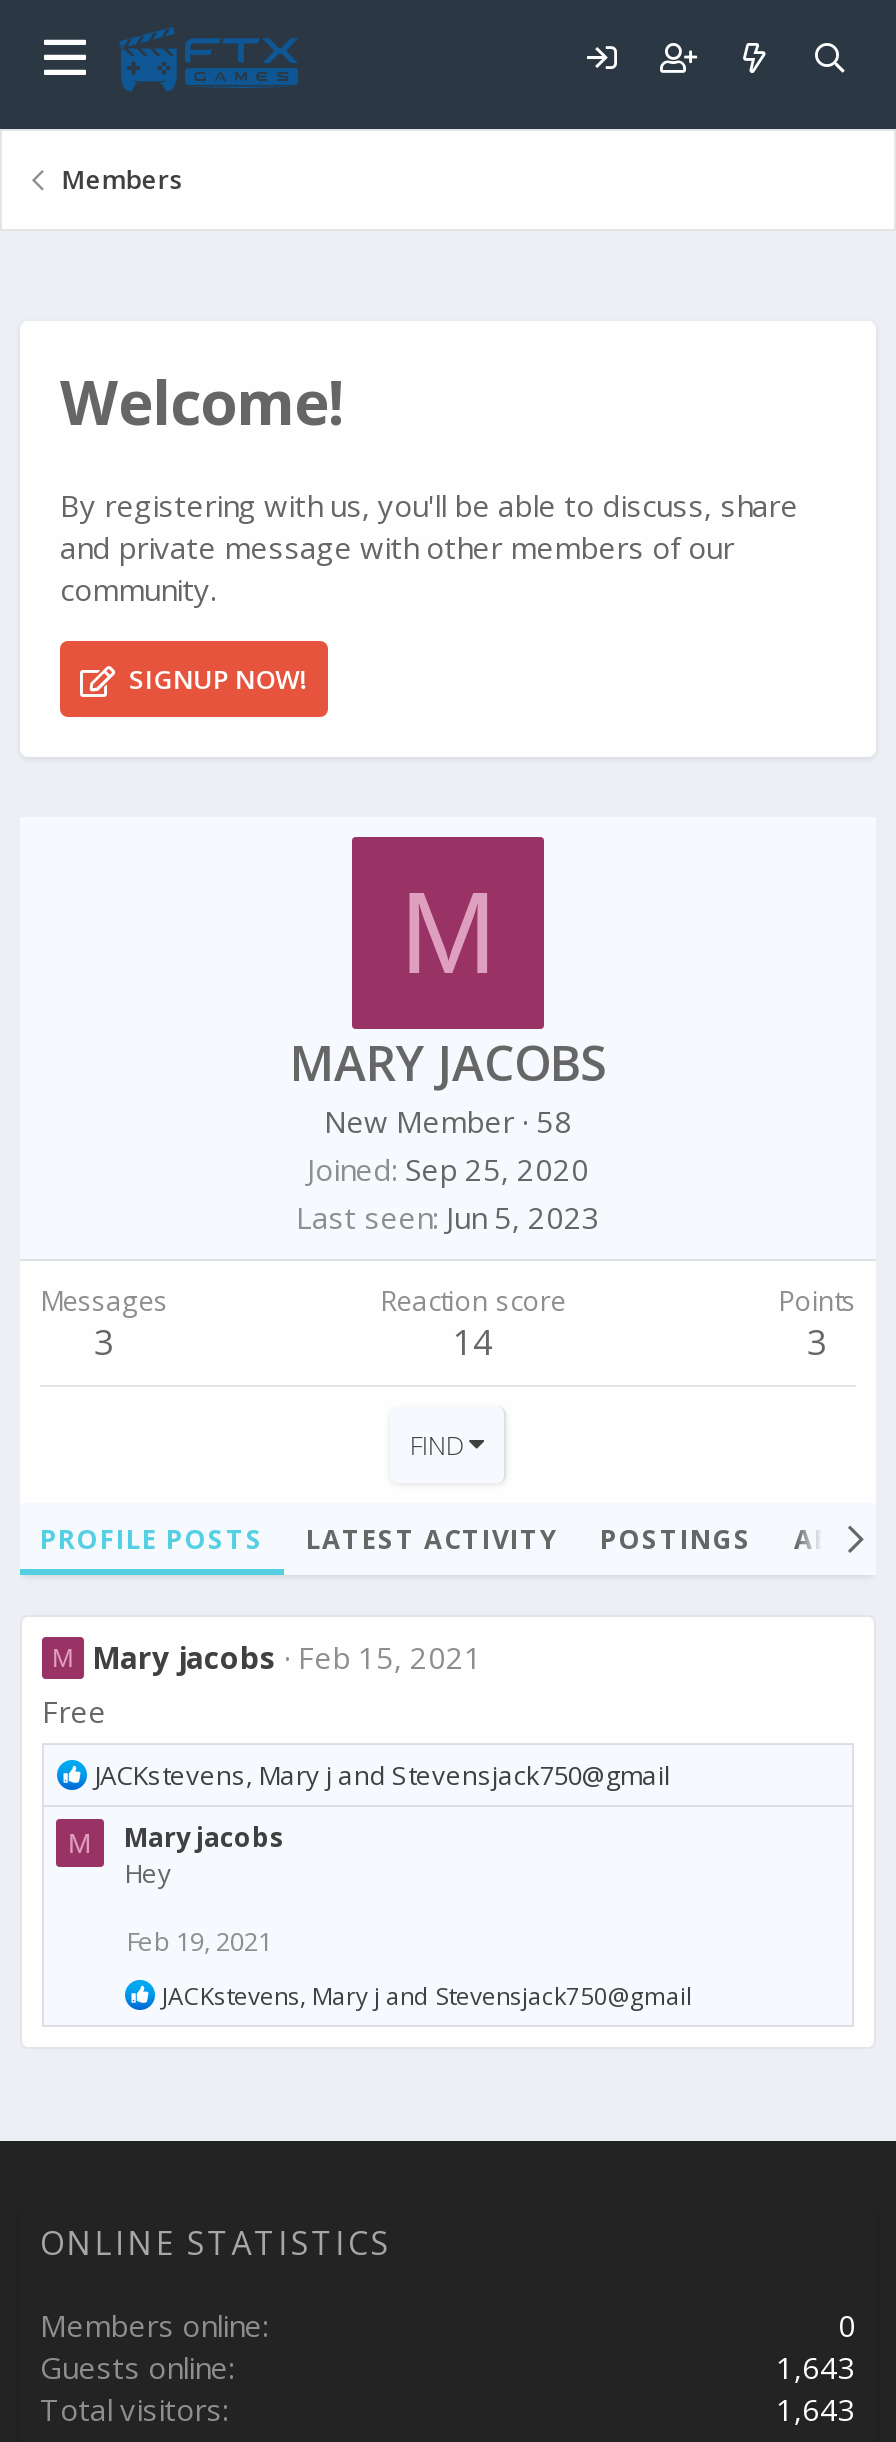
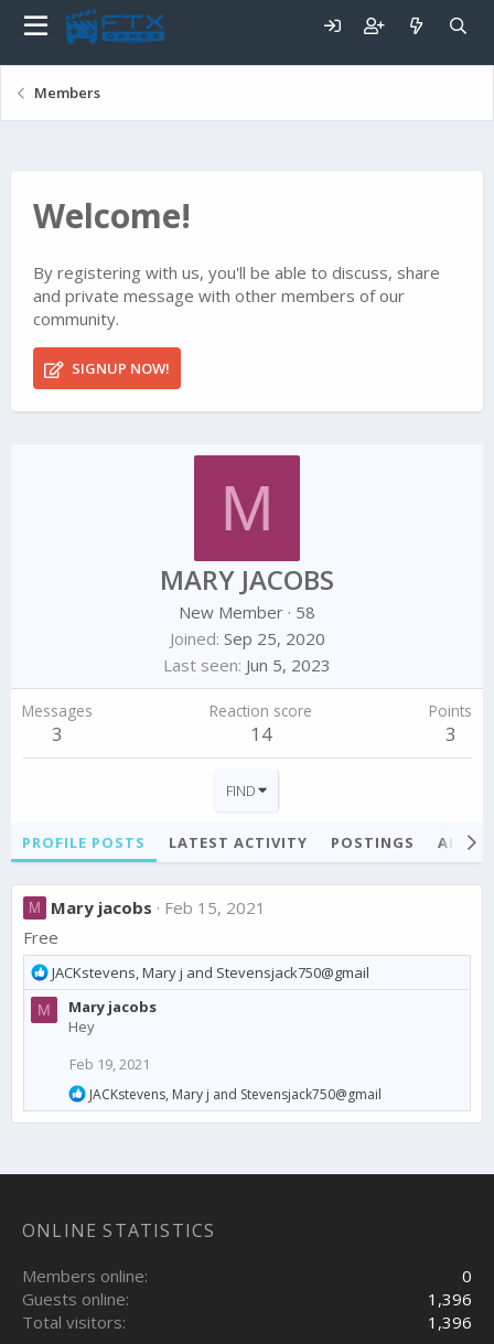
- 1,643
+ 1,396

- 1,643
+ 1,396
